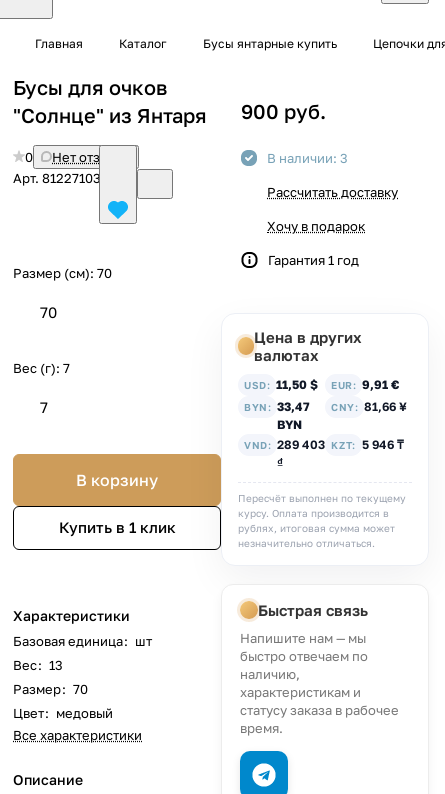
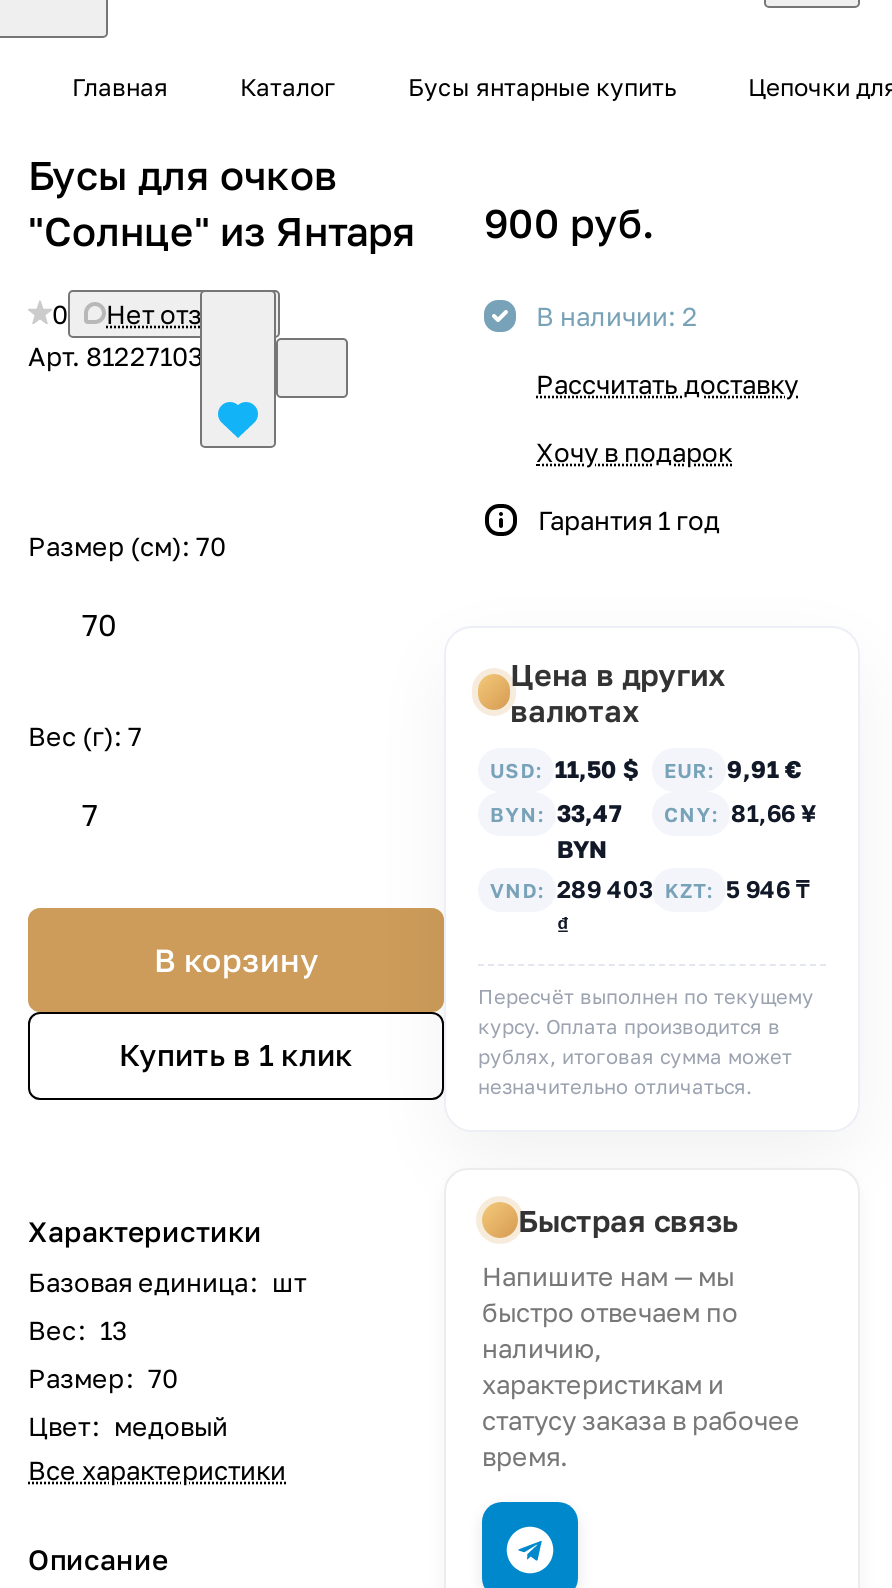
- В наличии: 3
+ В наличии: 2
